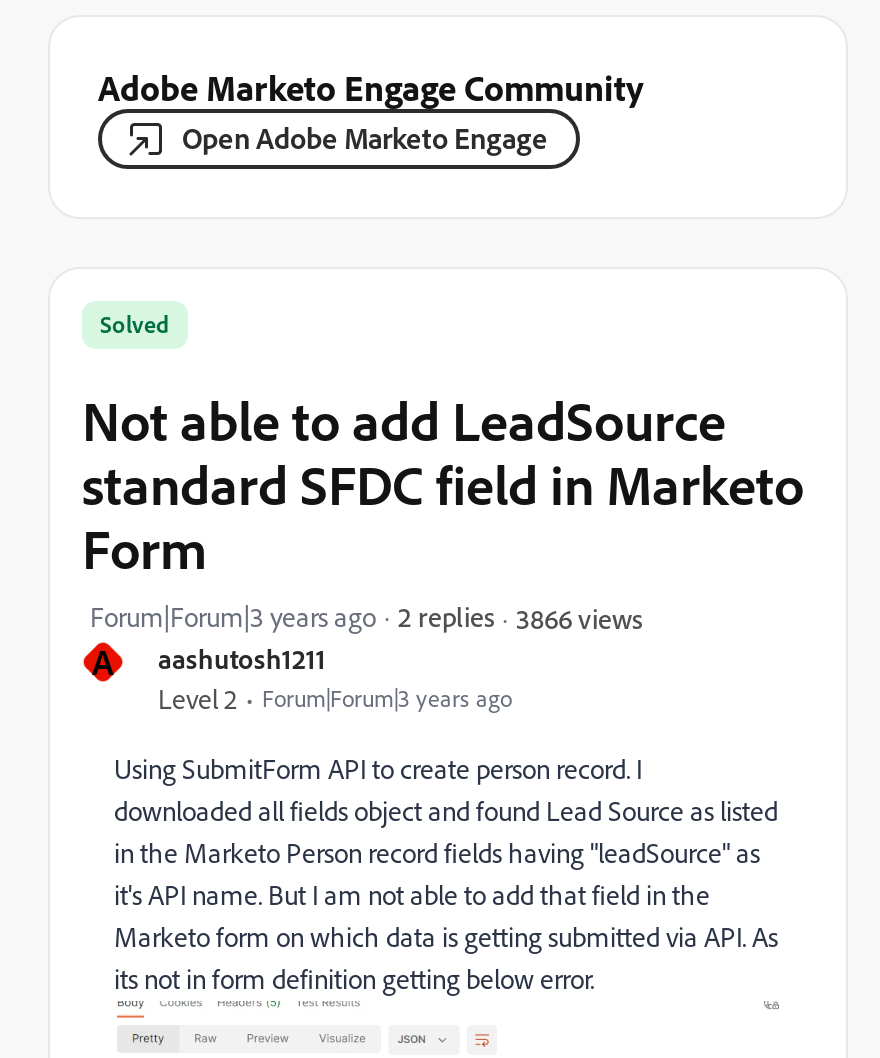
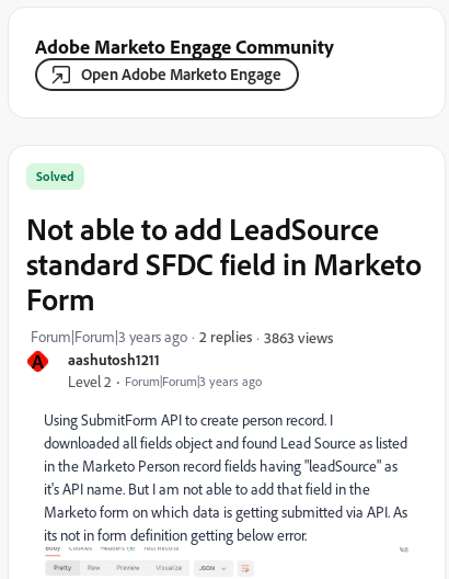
- 3866 views
+ 3863 views
